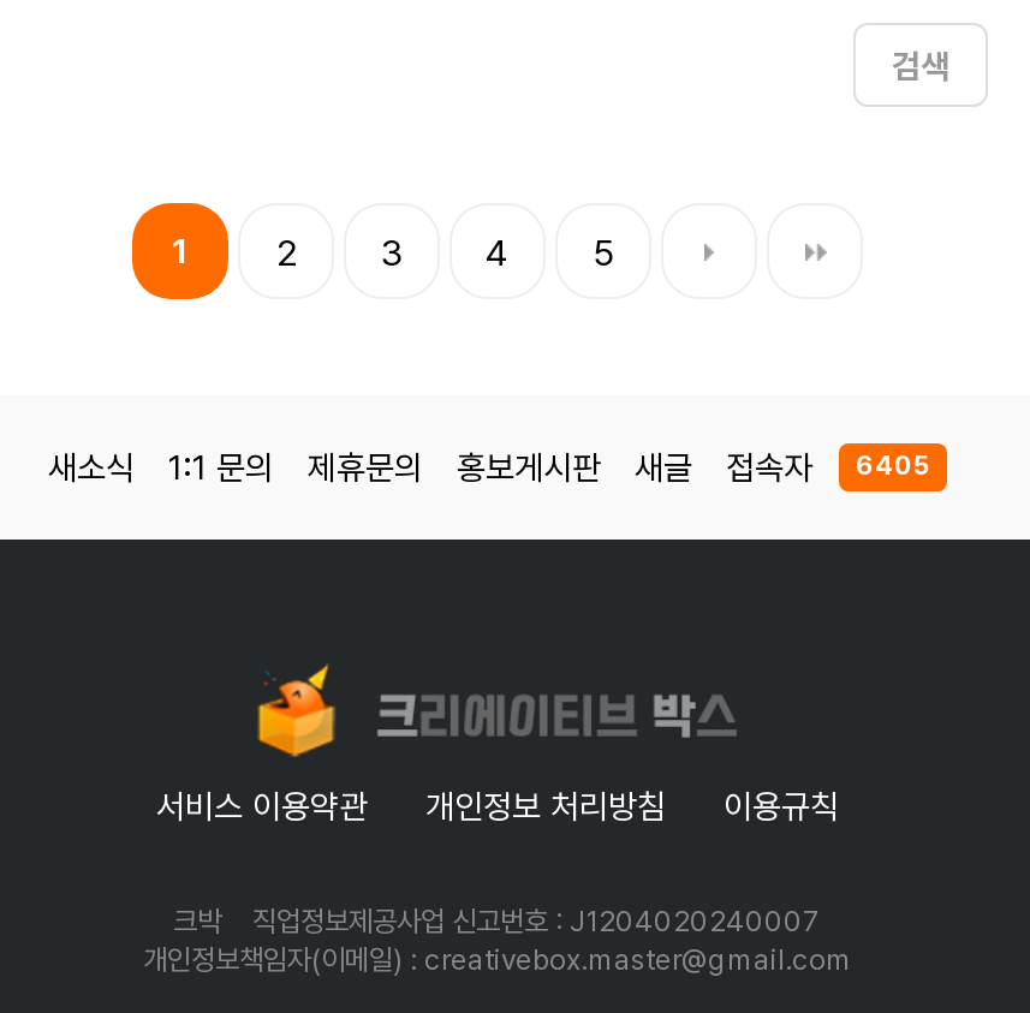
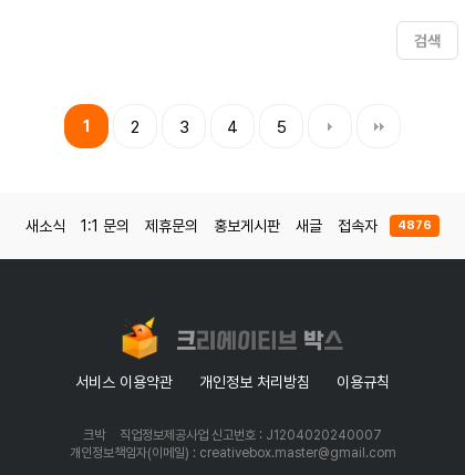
- 새소식 1:1 문의 제휴문의 홍보게시판 새글 접속자 6405
+ 새소식 1:1 문의 제휴문의 홍보게시판 새글 접속자 4876
